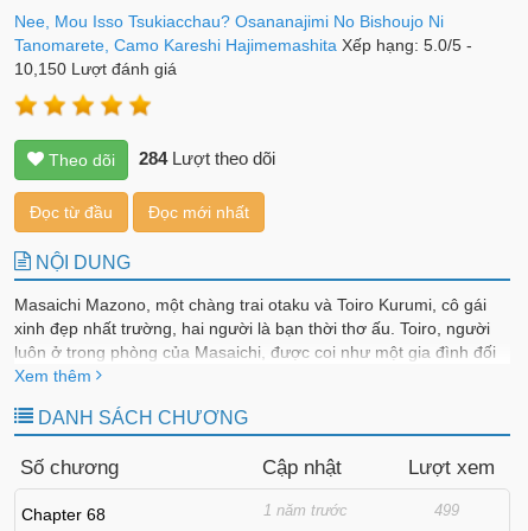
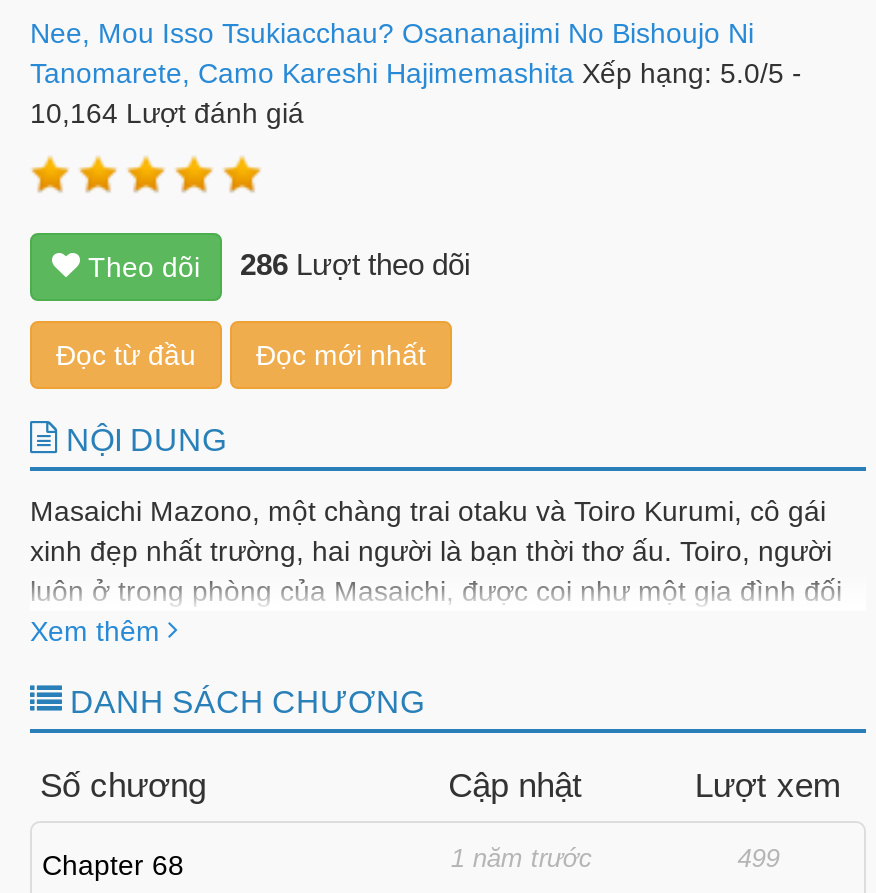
- 10,150 Lượt đánh giá
+ 10,164 Lượt đánh giá

- Theo dõi 284 Lượt theo dõi
+ Theo dõi 286 Lượt theo dõi
